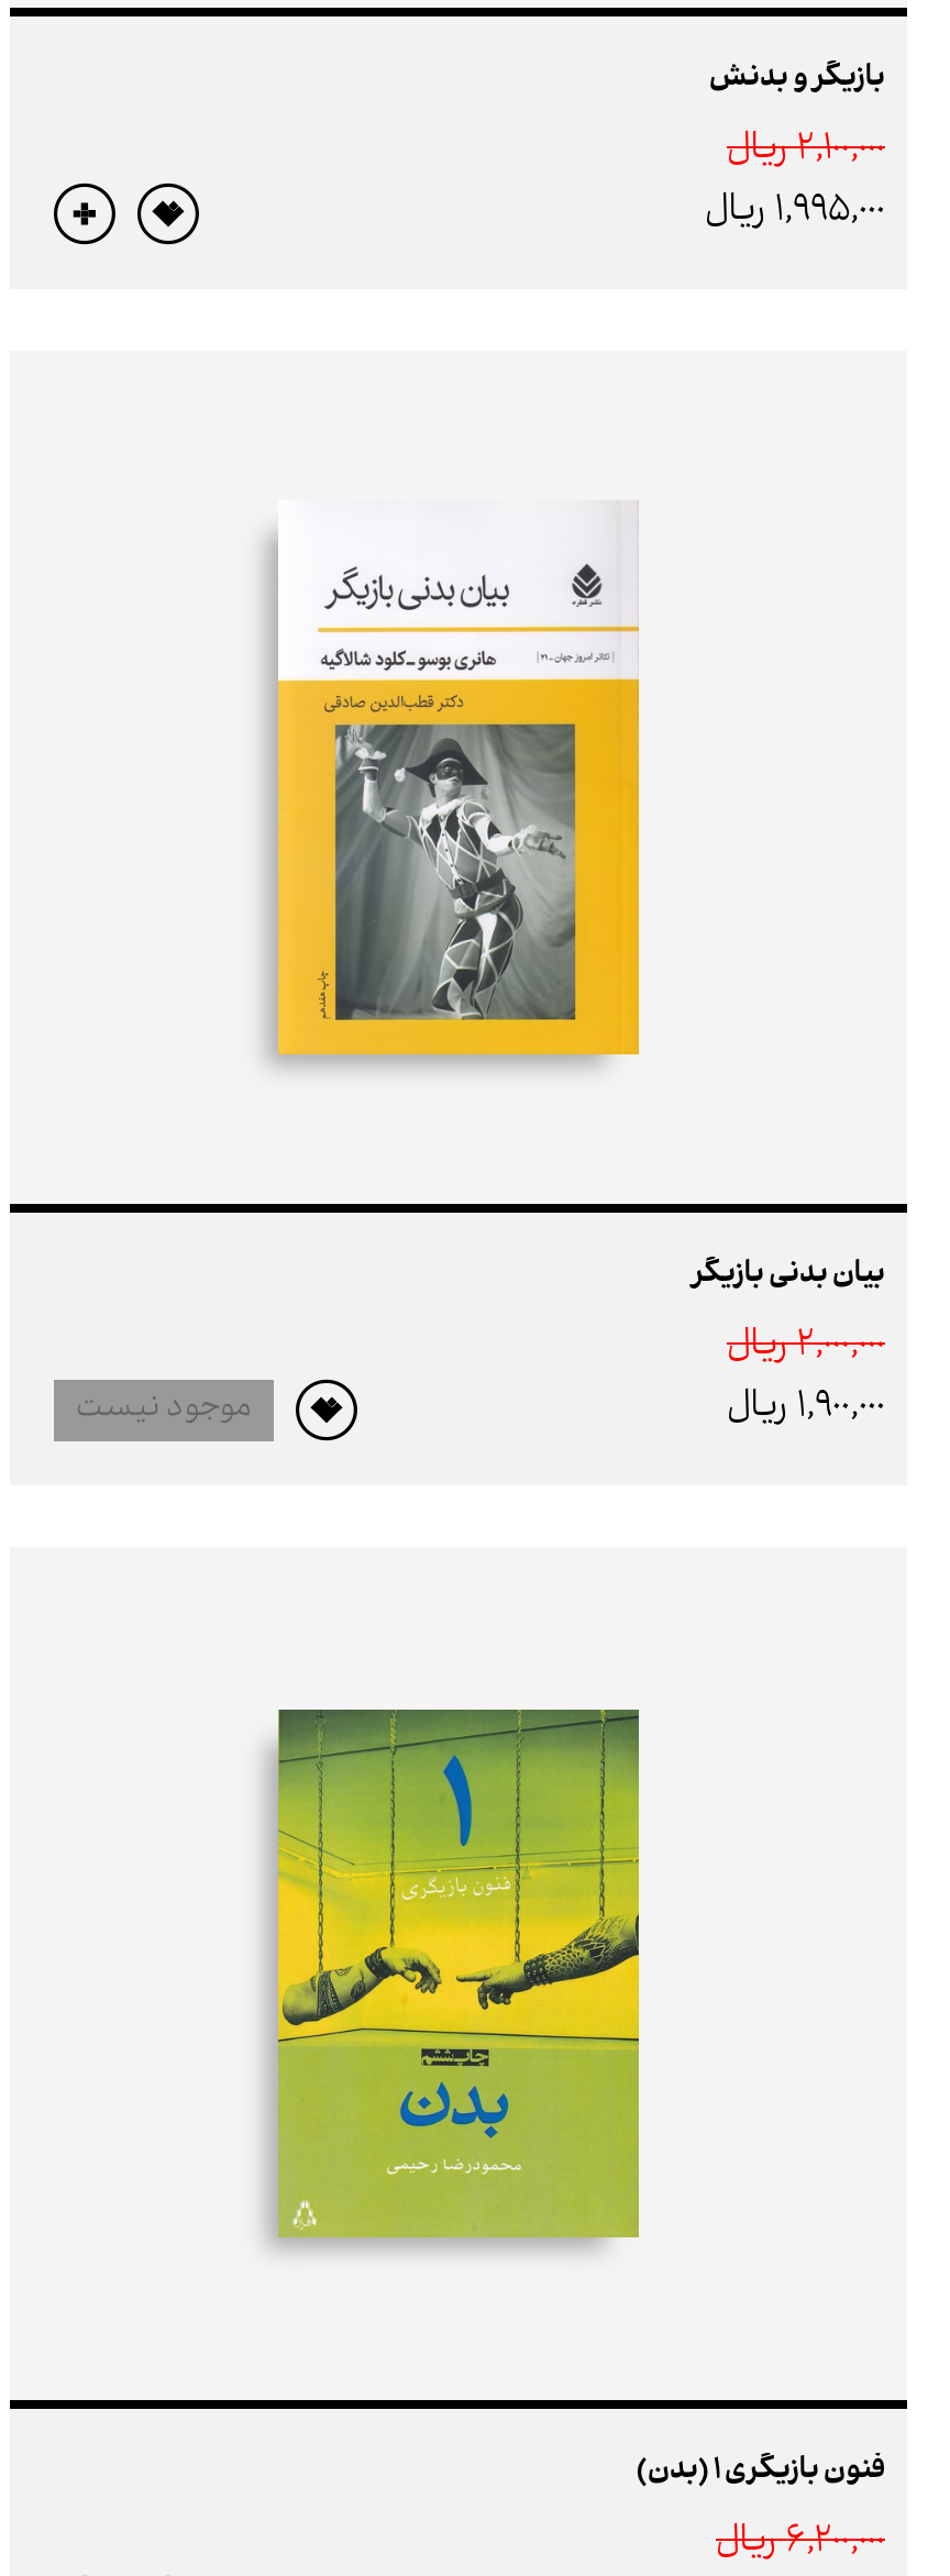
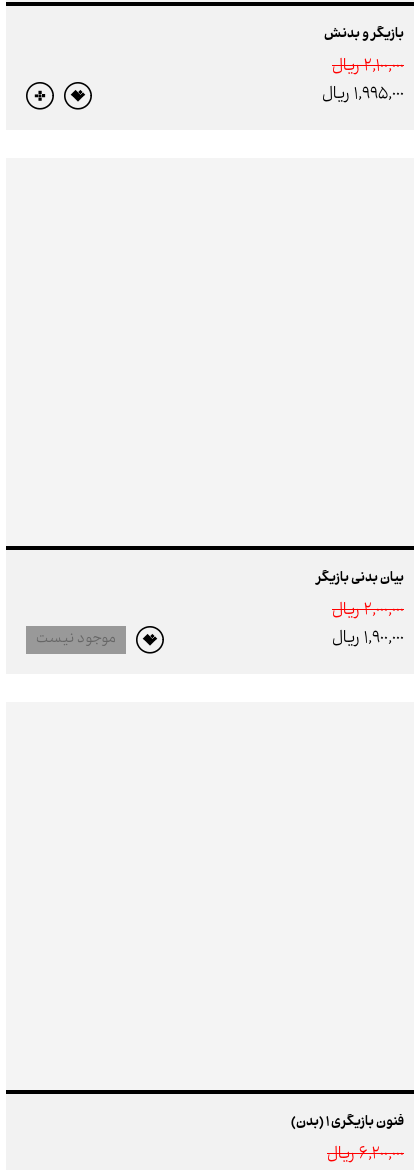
- [image]

- [image]
